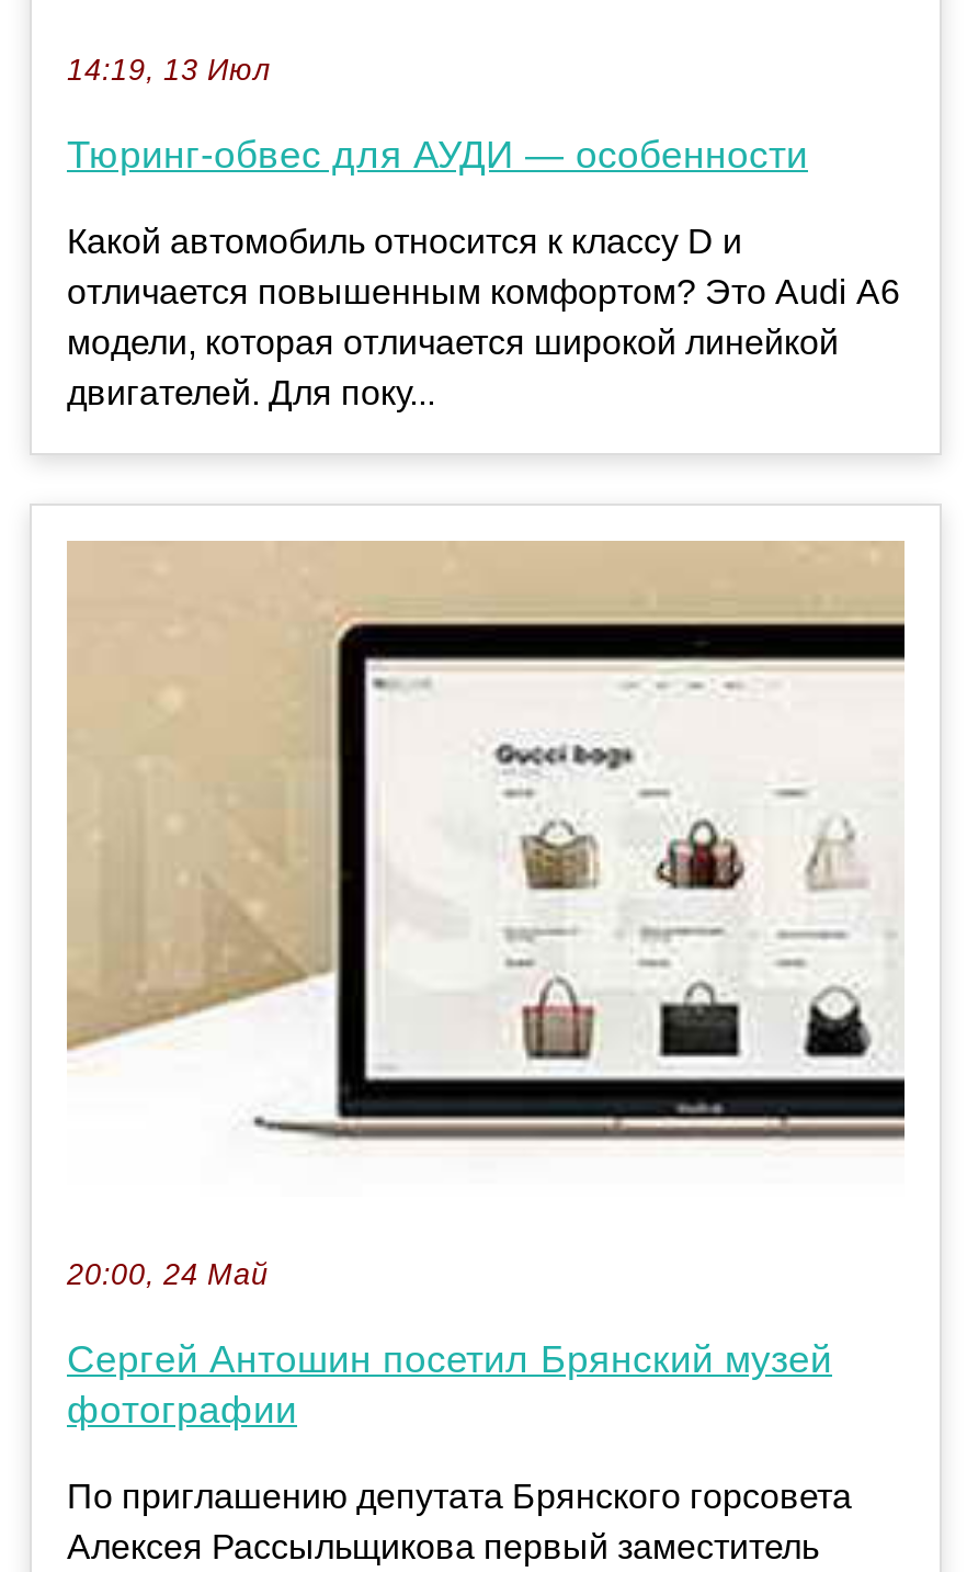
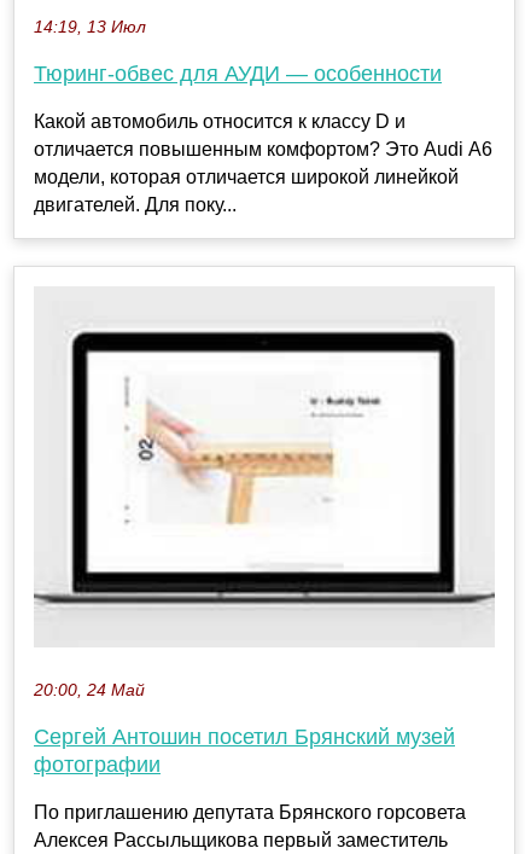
- [image]
+ [image]
